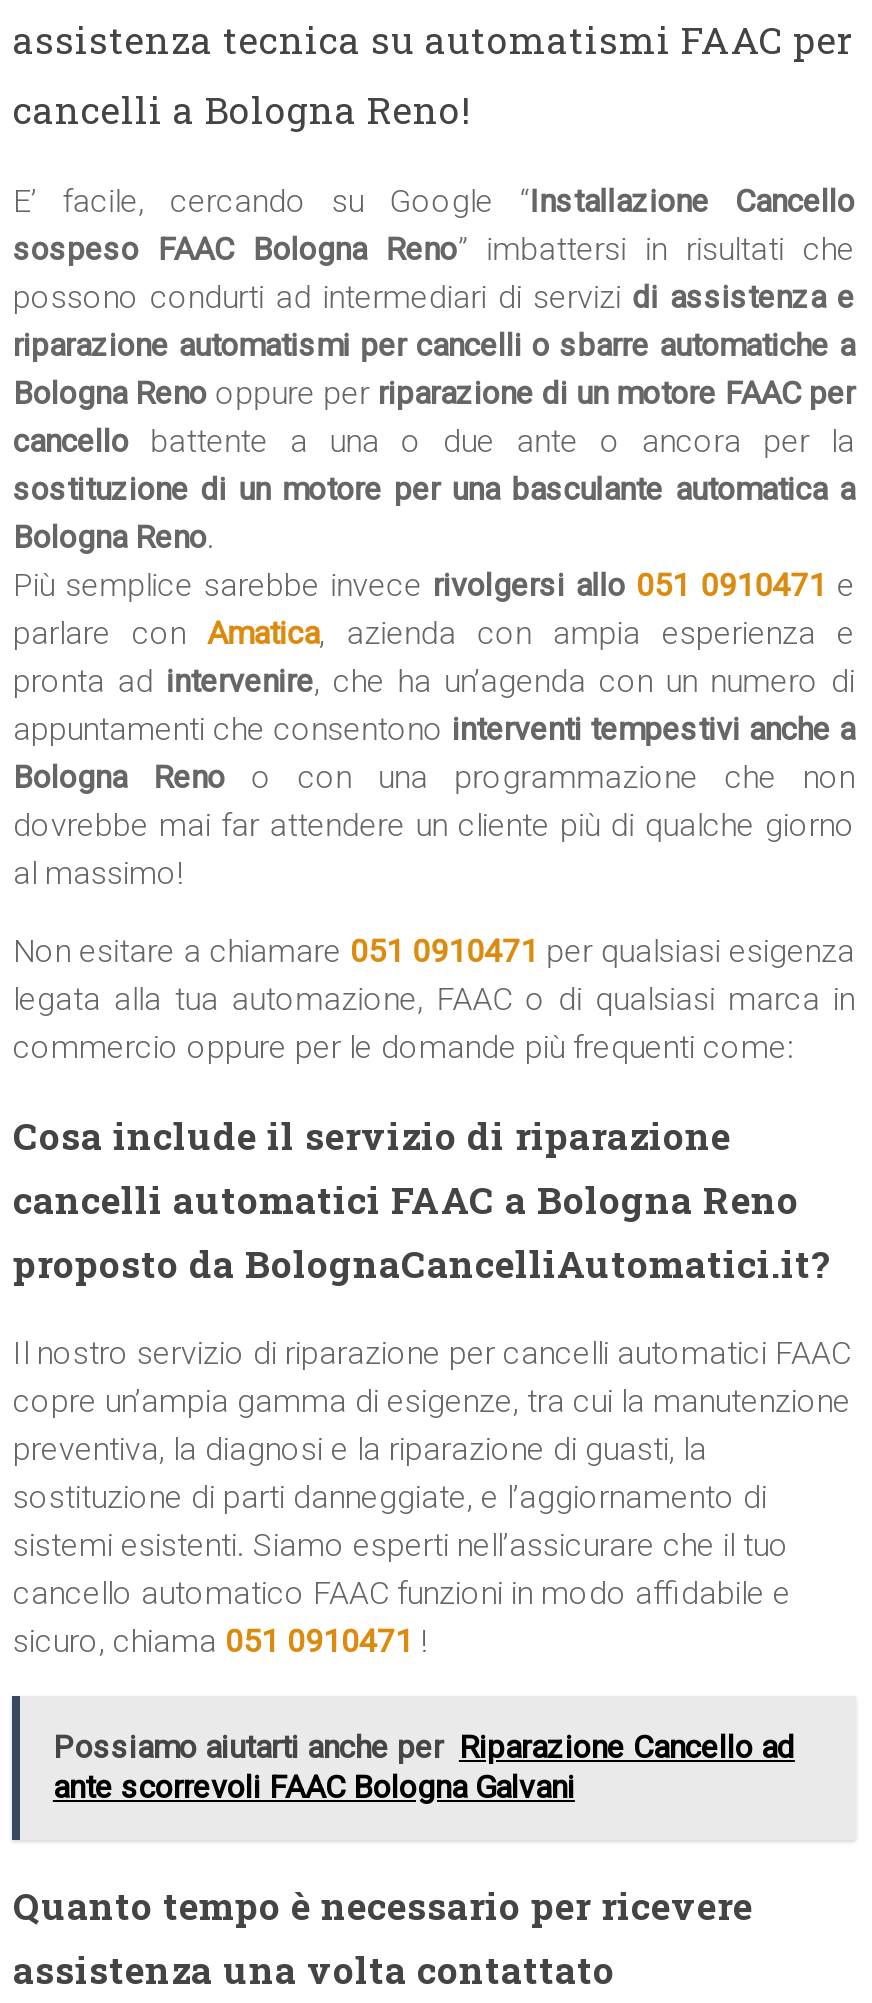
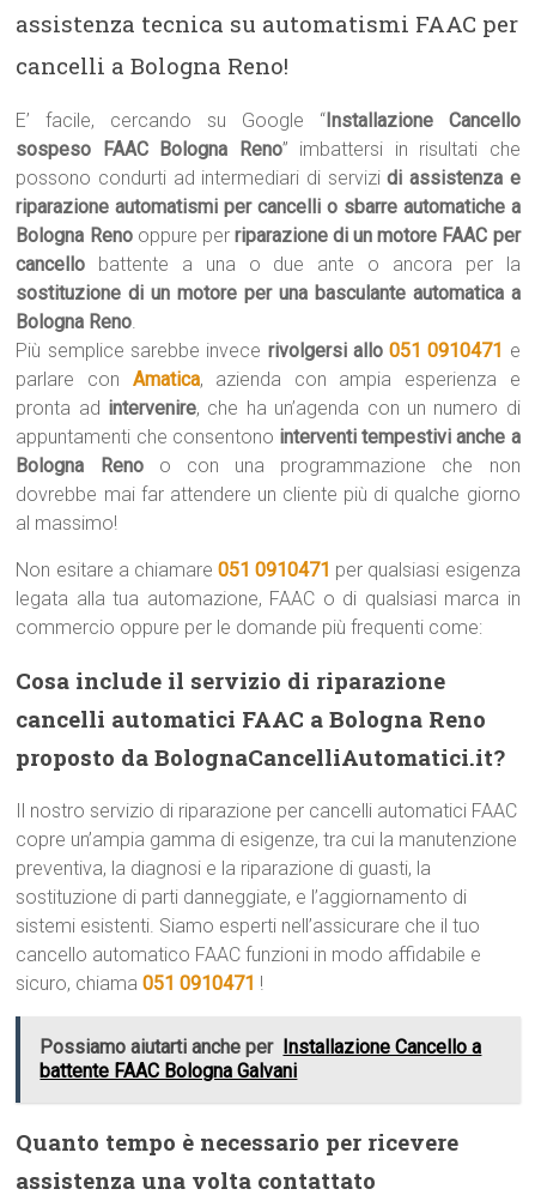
- Possiamo aiutarti anche per Riparazione Cancello ad
- ante scorrevoli FAAC Bologna Galvani
+ Possiamo aiutarti anche per Installazione Cancello a
+ battente FAAC Bologna Galvani
